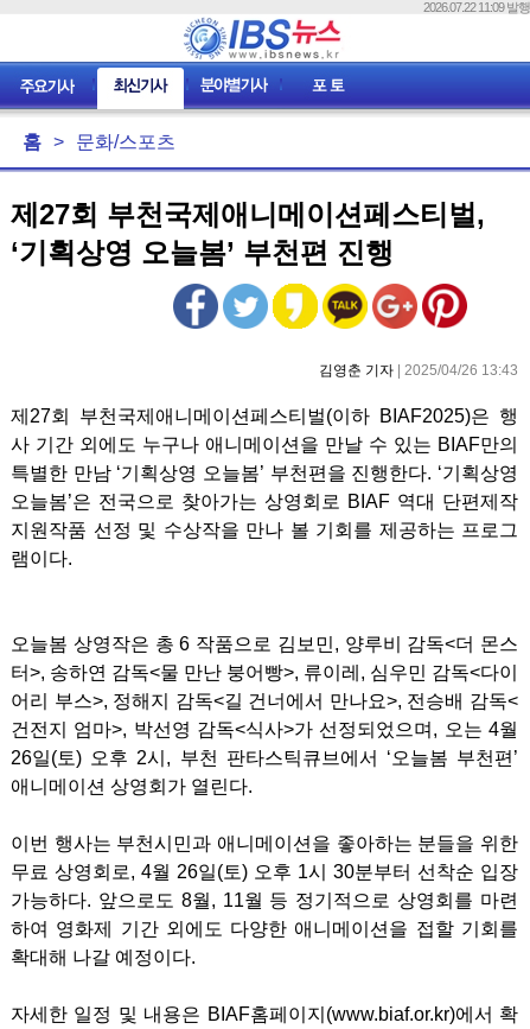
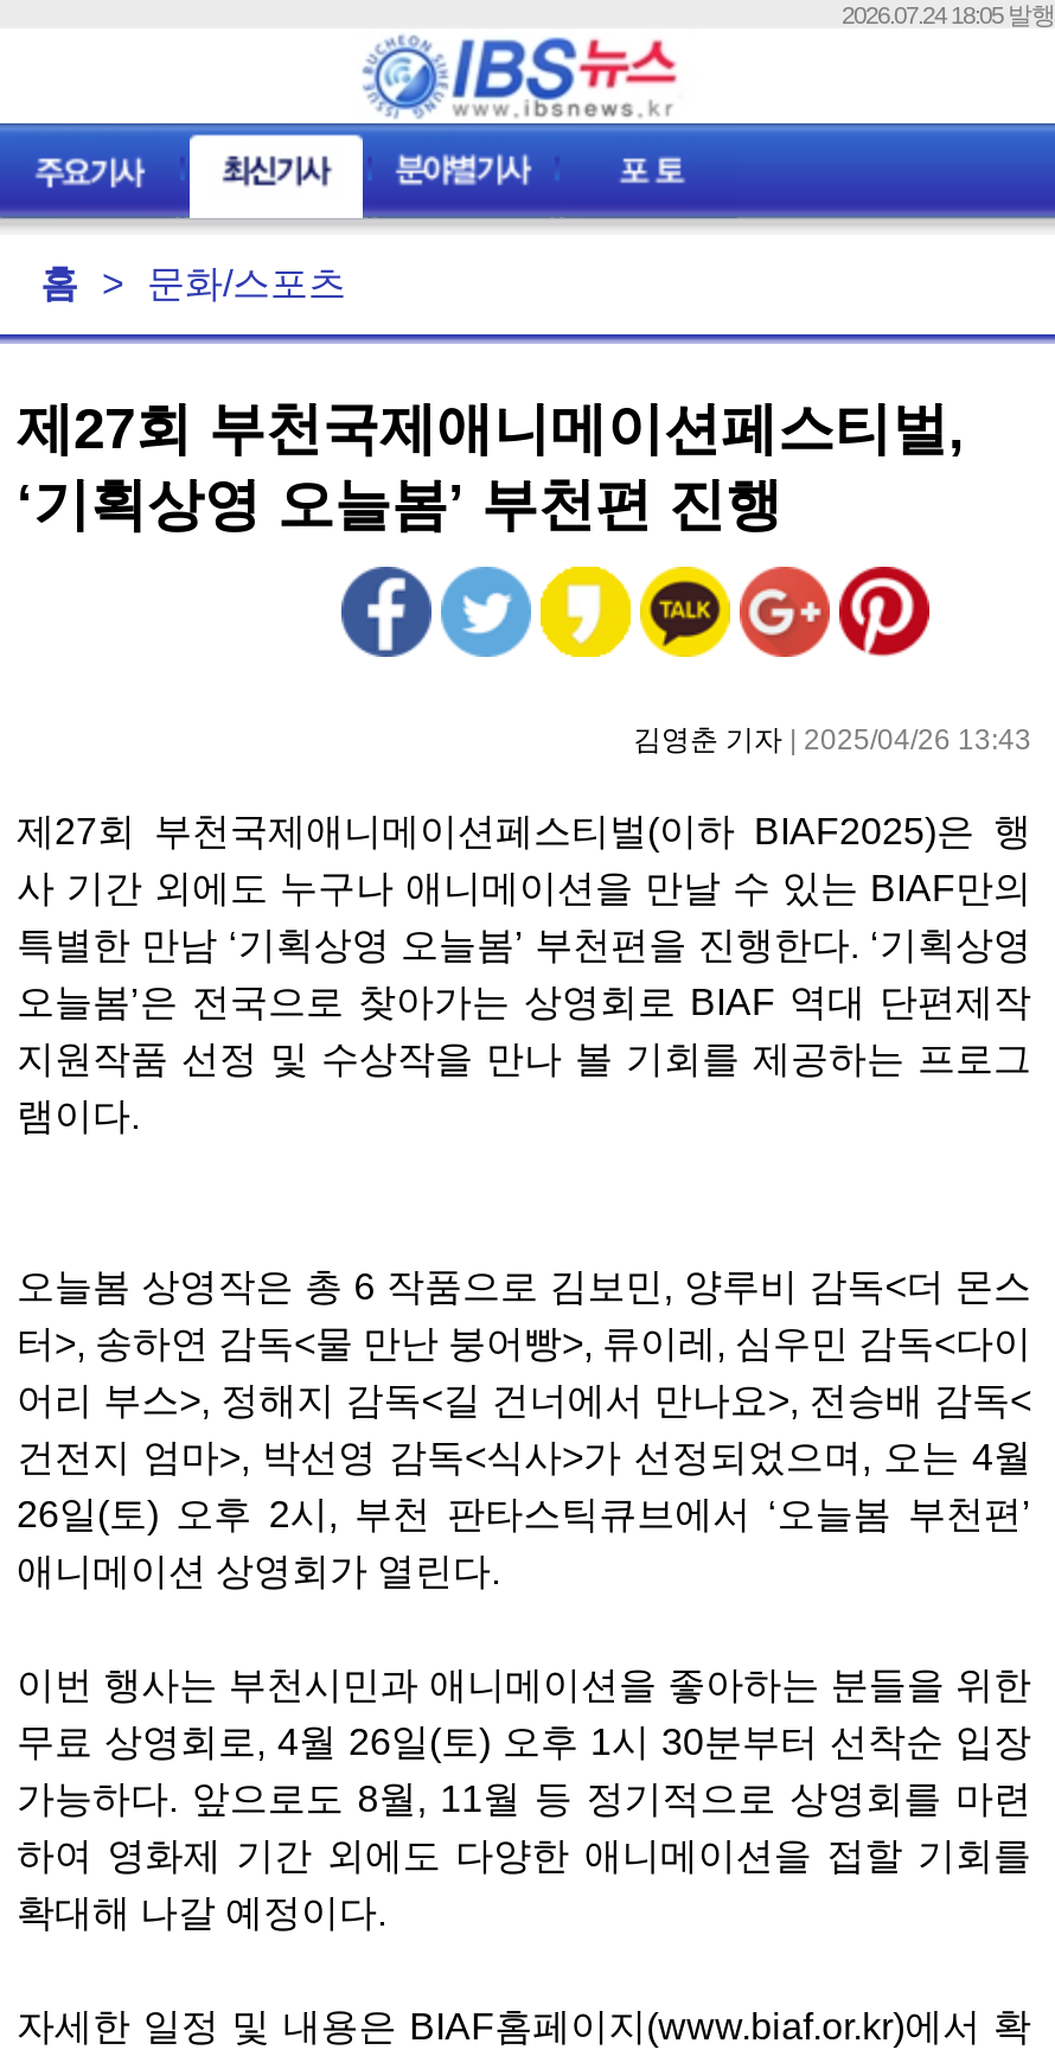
- 2026.07.22 11:09 발행
+ 2026.07.24 18:05 발행
